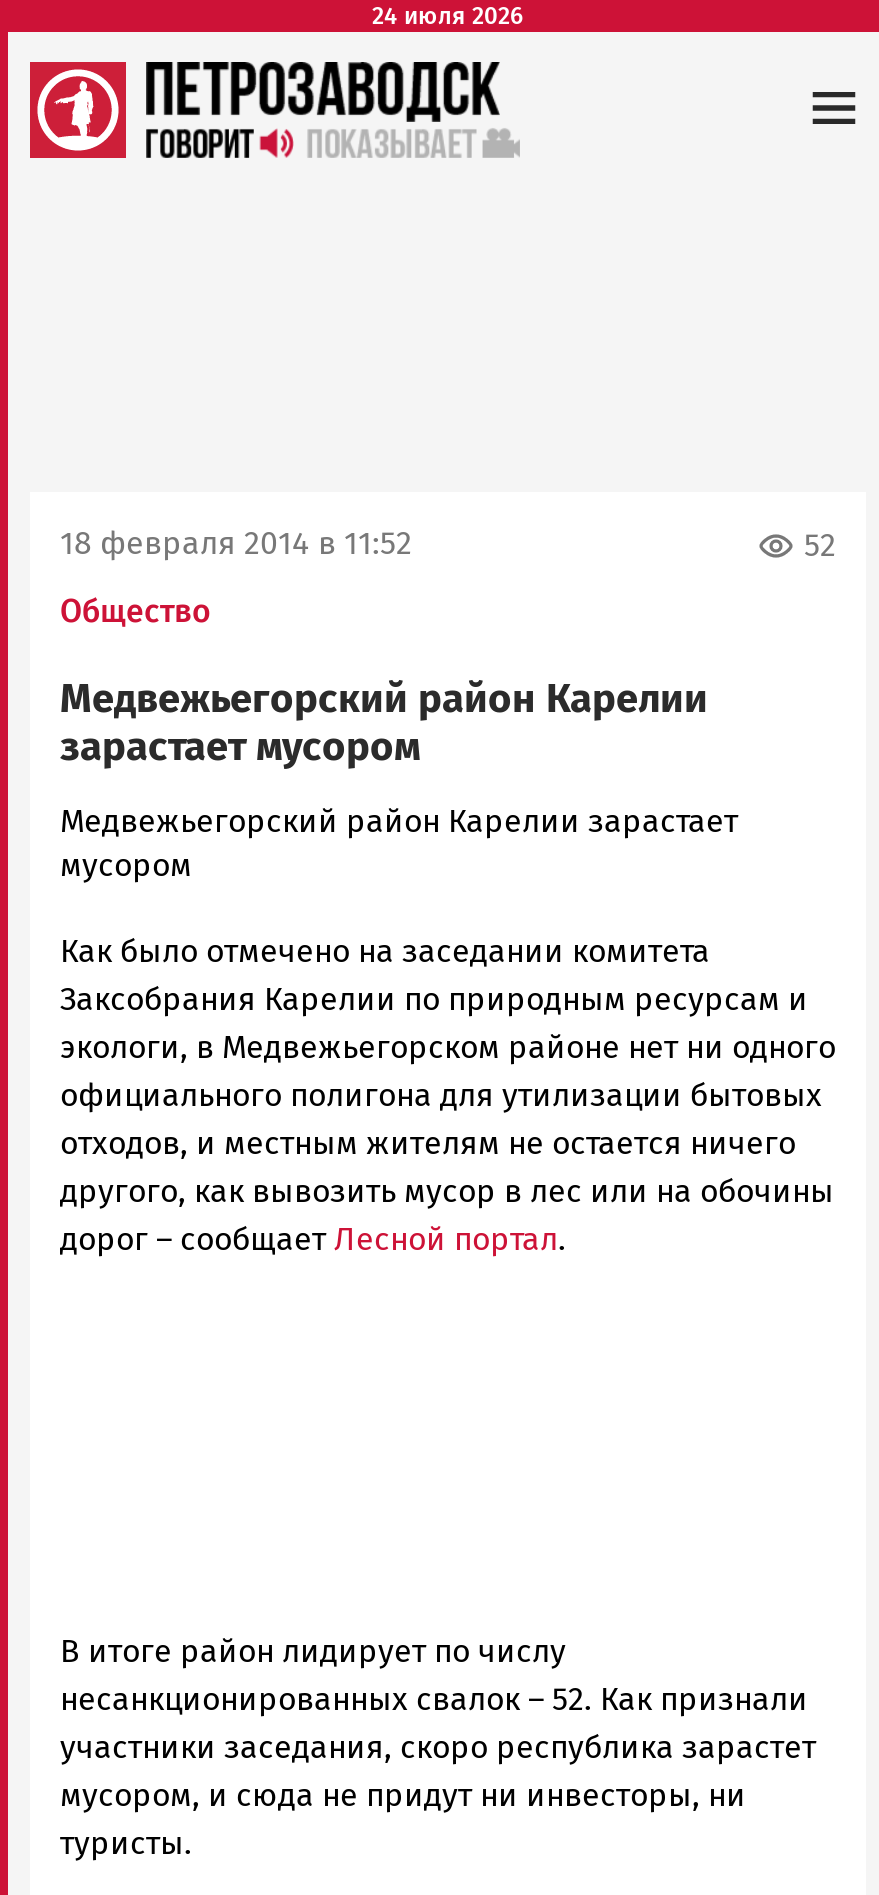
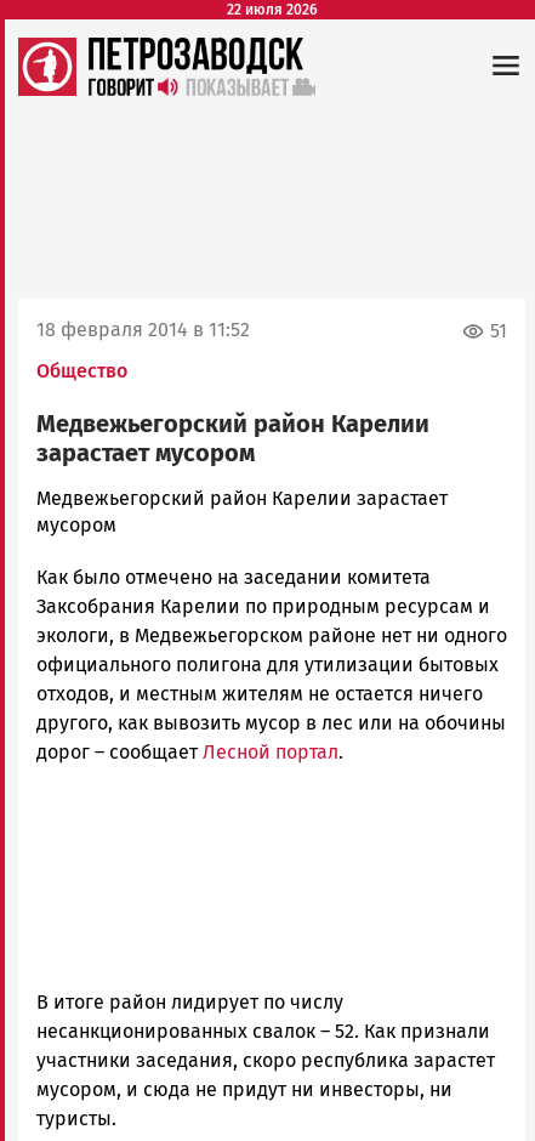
- 24 июля 2026
+ 22 июля 2026

- 52
+ 51
